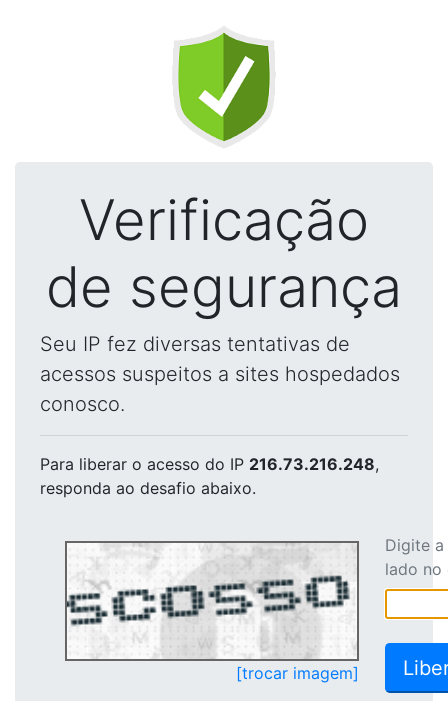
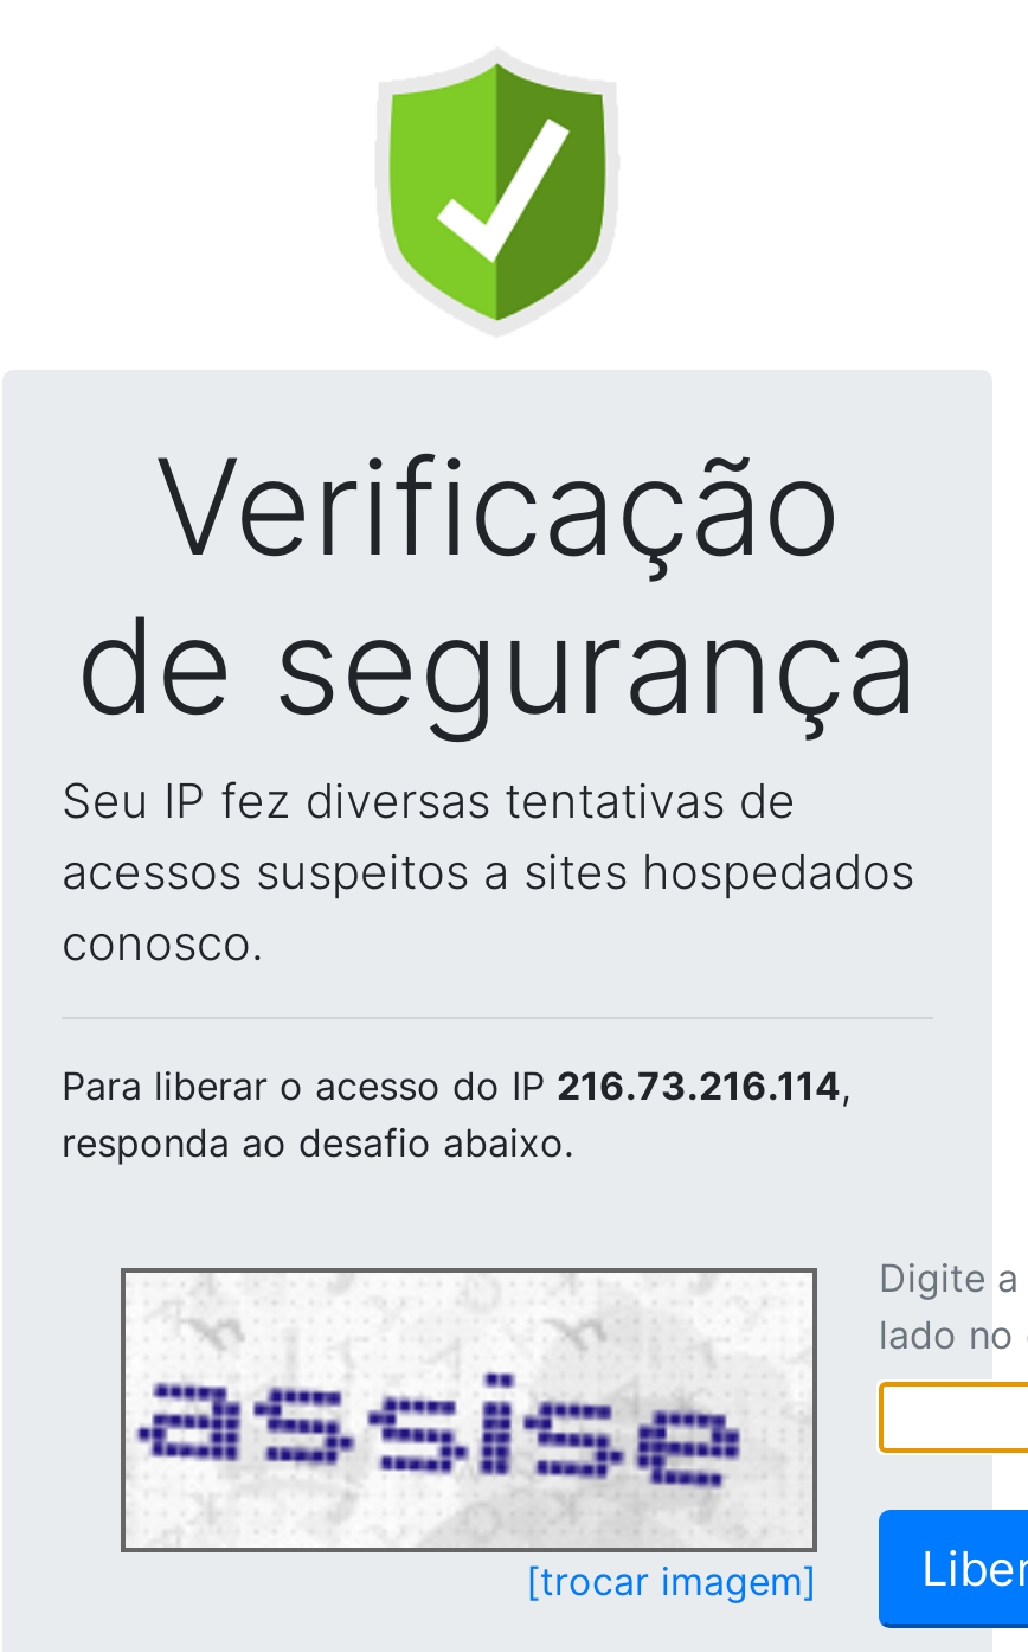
- Para liberar o acesso do IP 216.73.216.248,
+ Para liberar o acesso do IP 216.73.216.114,

- [image]
+ [image]
